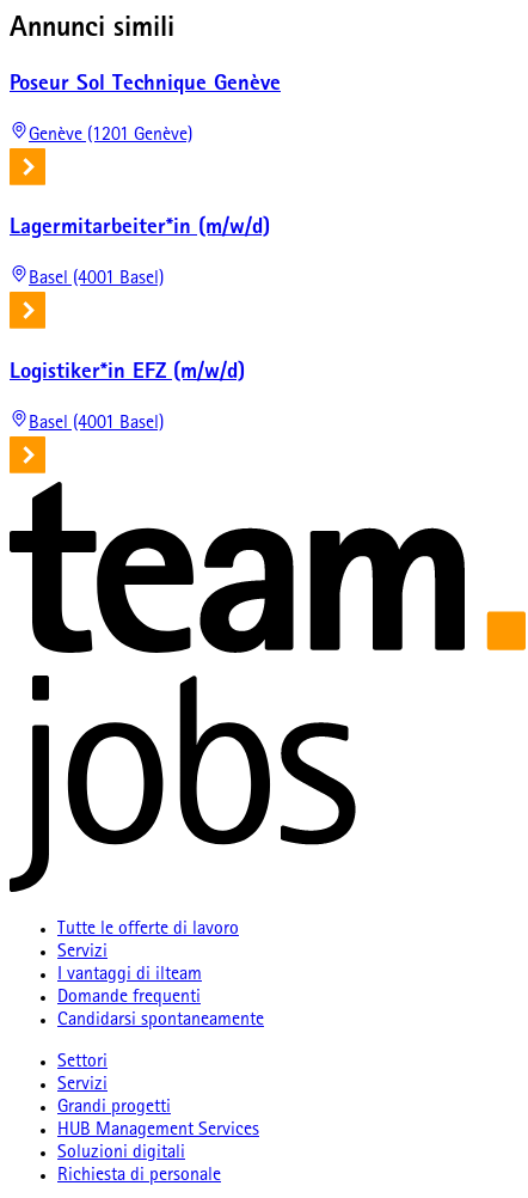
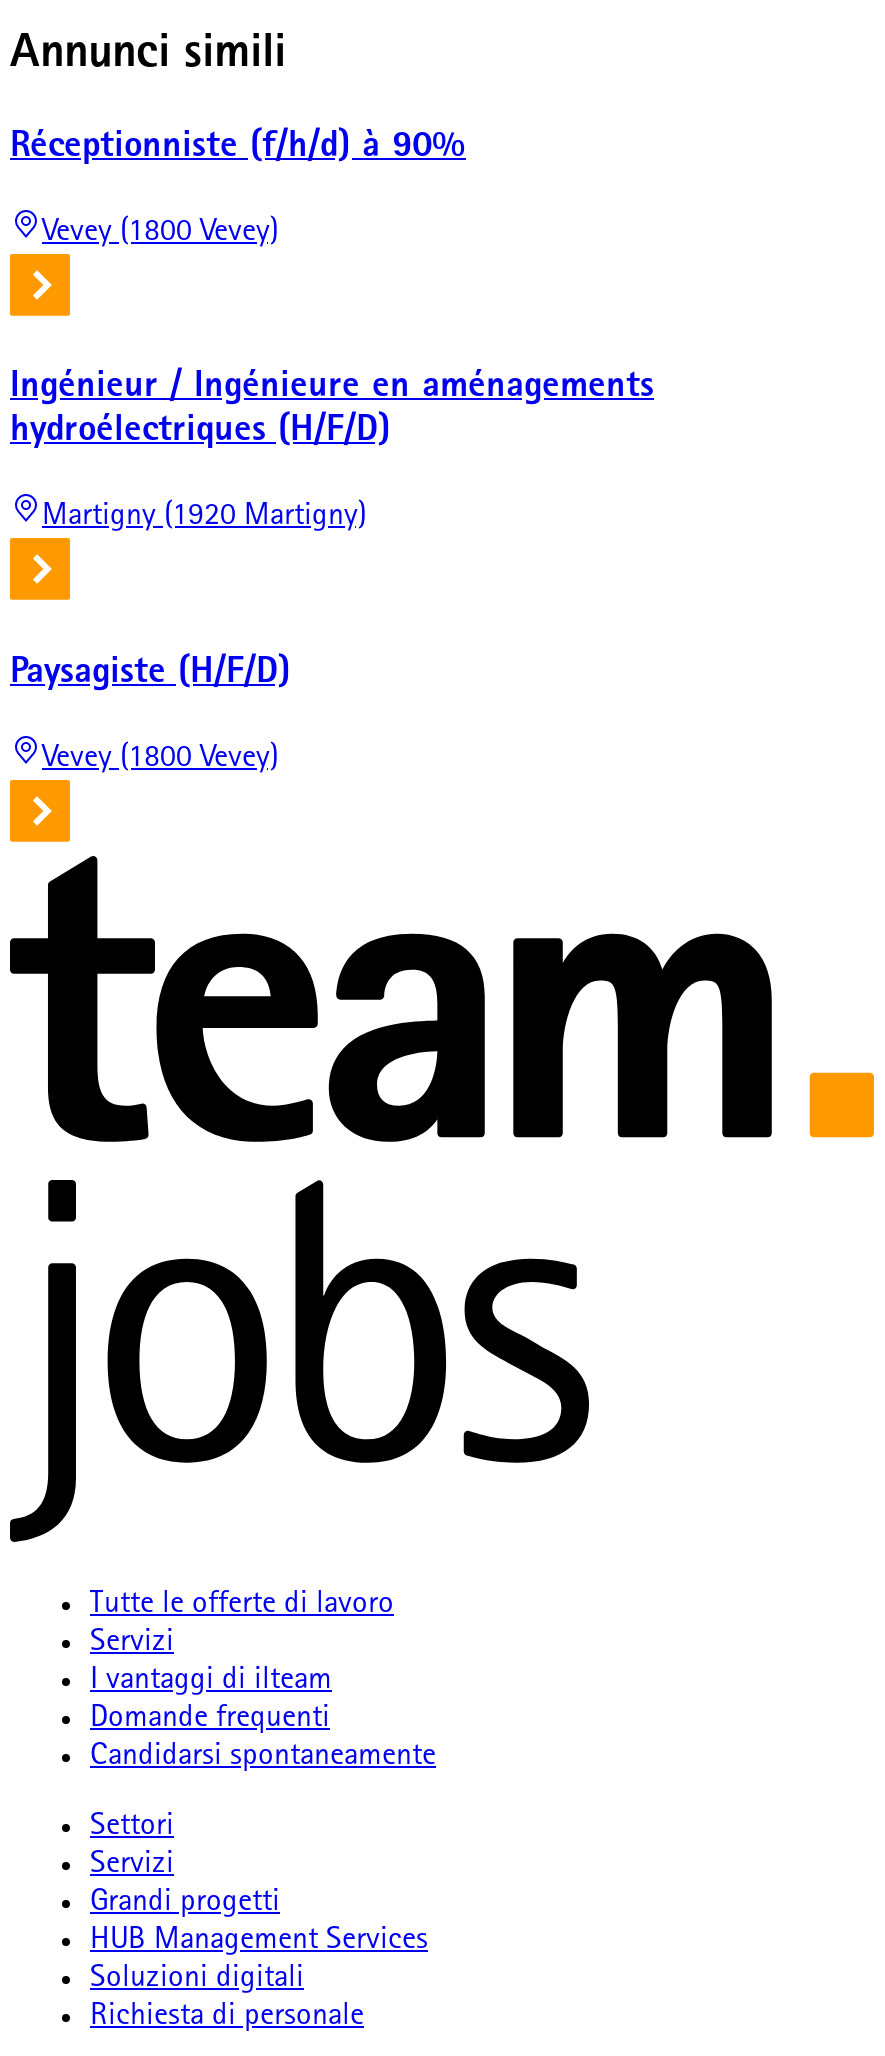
- Poseur Sol Technique Genève
+ Réceptionniste (f/h/d) à 90%

- Genève (1201 Genève)
+ Vevey (1800 Vevey)

- Lagermitarbeiter*in (m/w/d)
+ Ingénieur / Ingénieure en aménagements
+ hydroélectriques (H/F/D)

- Basel (4001 Basel)
+ Martigny (1920 Martigny)

- Logistiker*in EFZ (m/w/d)
+ Paysagiste (H/F/D)

- Basel (4001 Basel)
+ Vevey (1800 Vevey)
